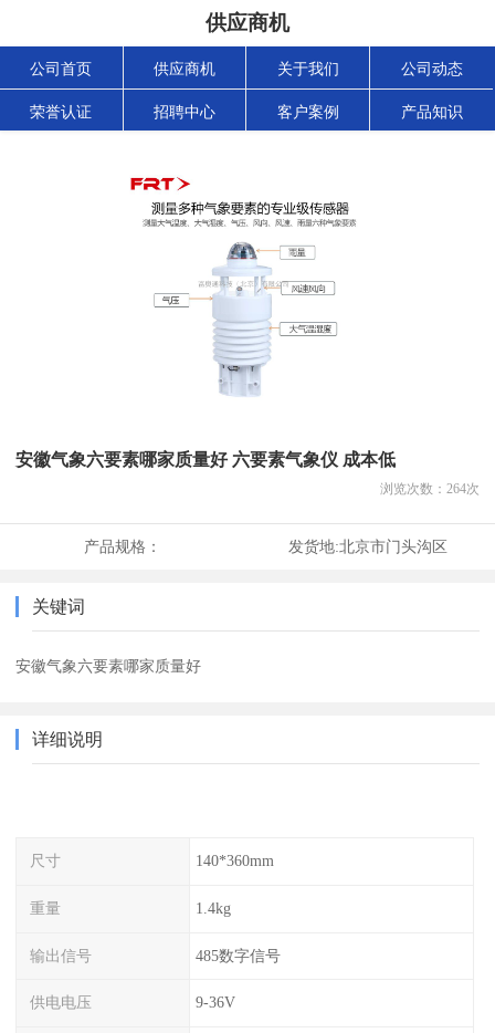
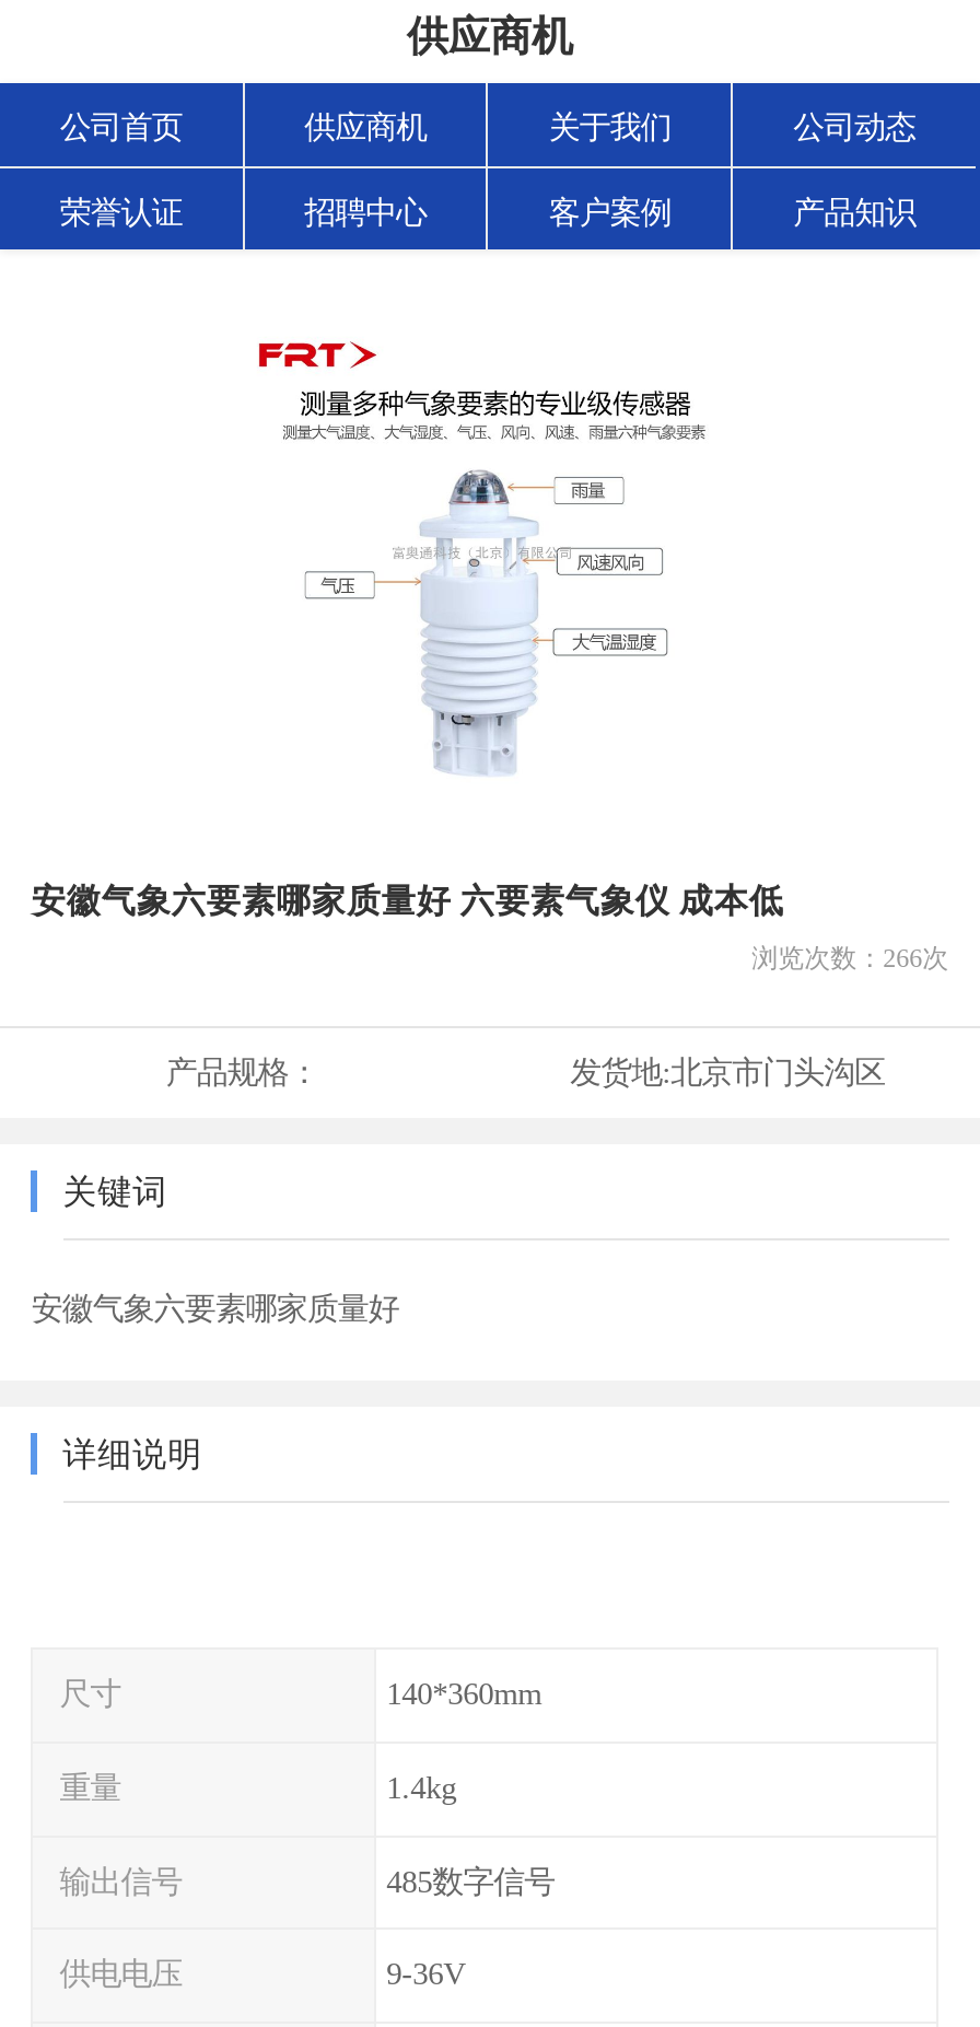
- 浏览次数：264次
+ 浏览次数：266次
